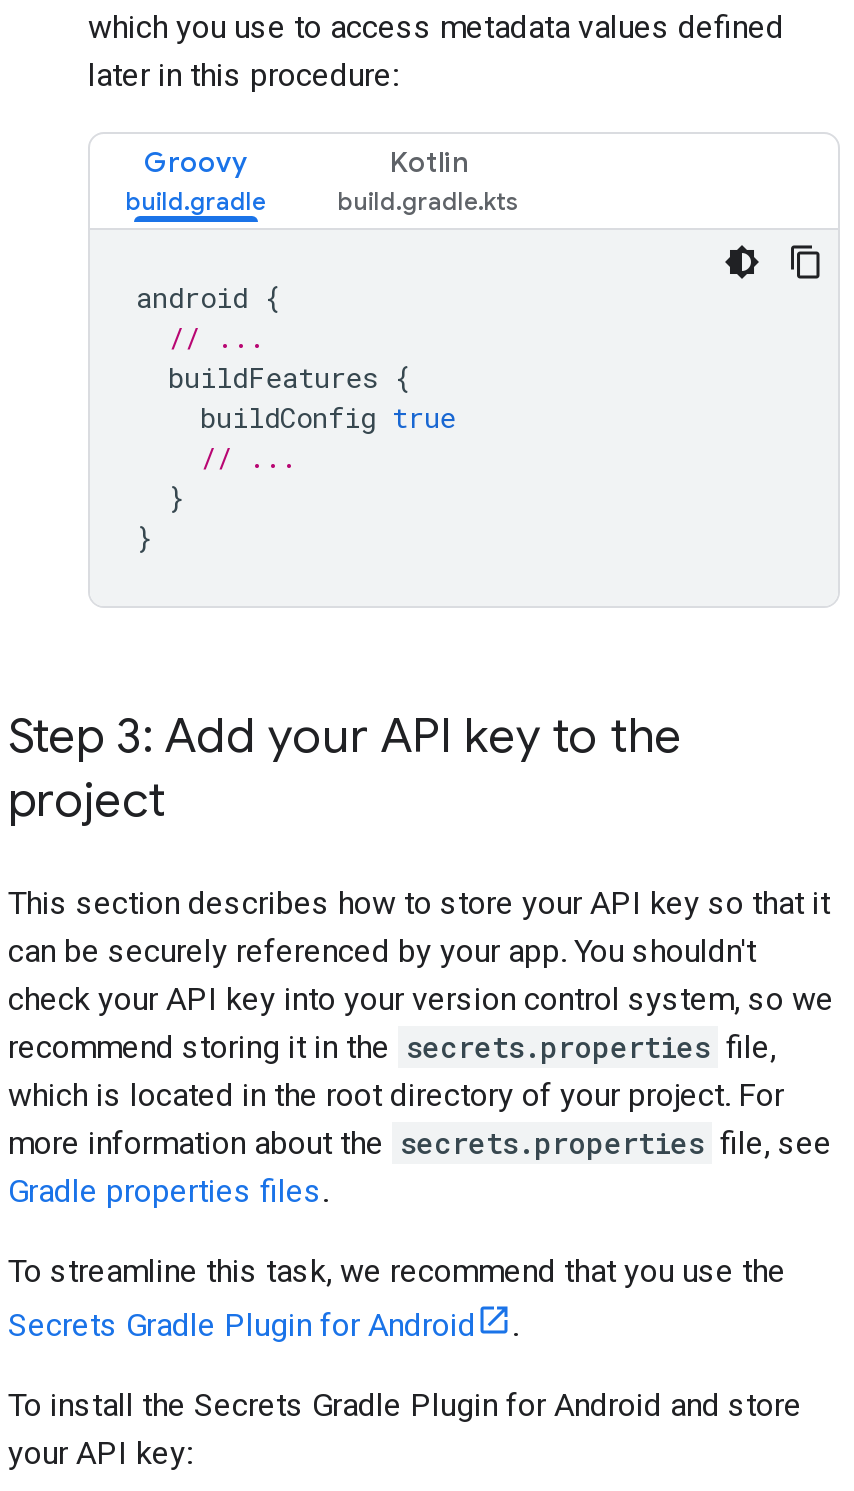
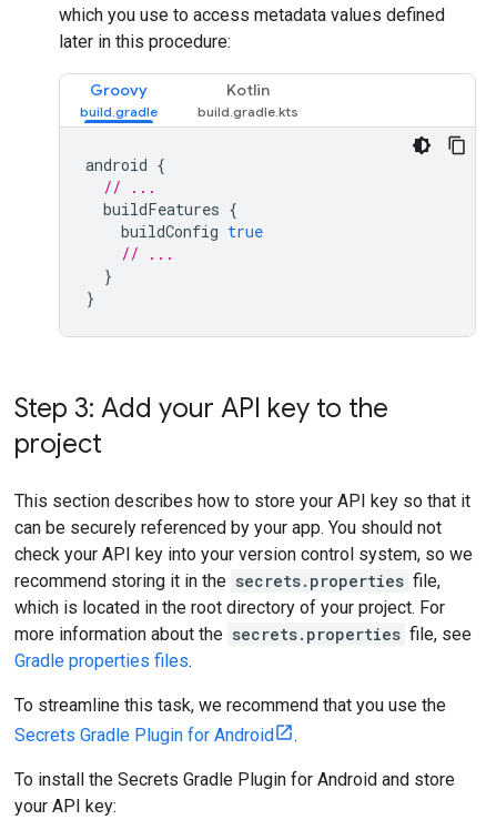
- can be securely referenced by your app. You shouldn't
+ can be securely referenced by your app. You should not
